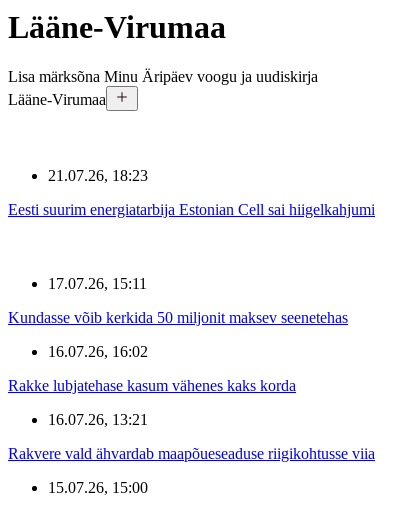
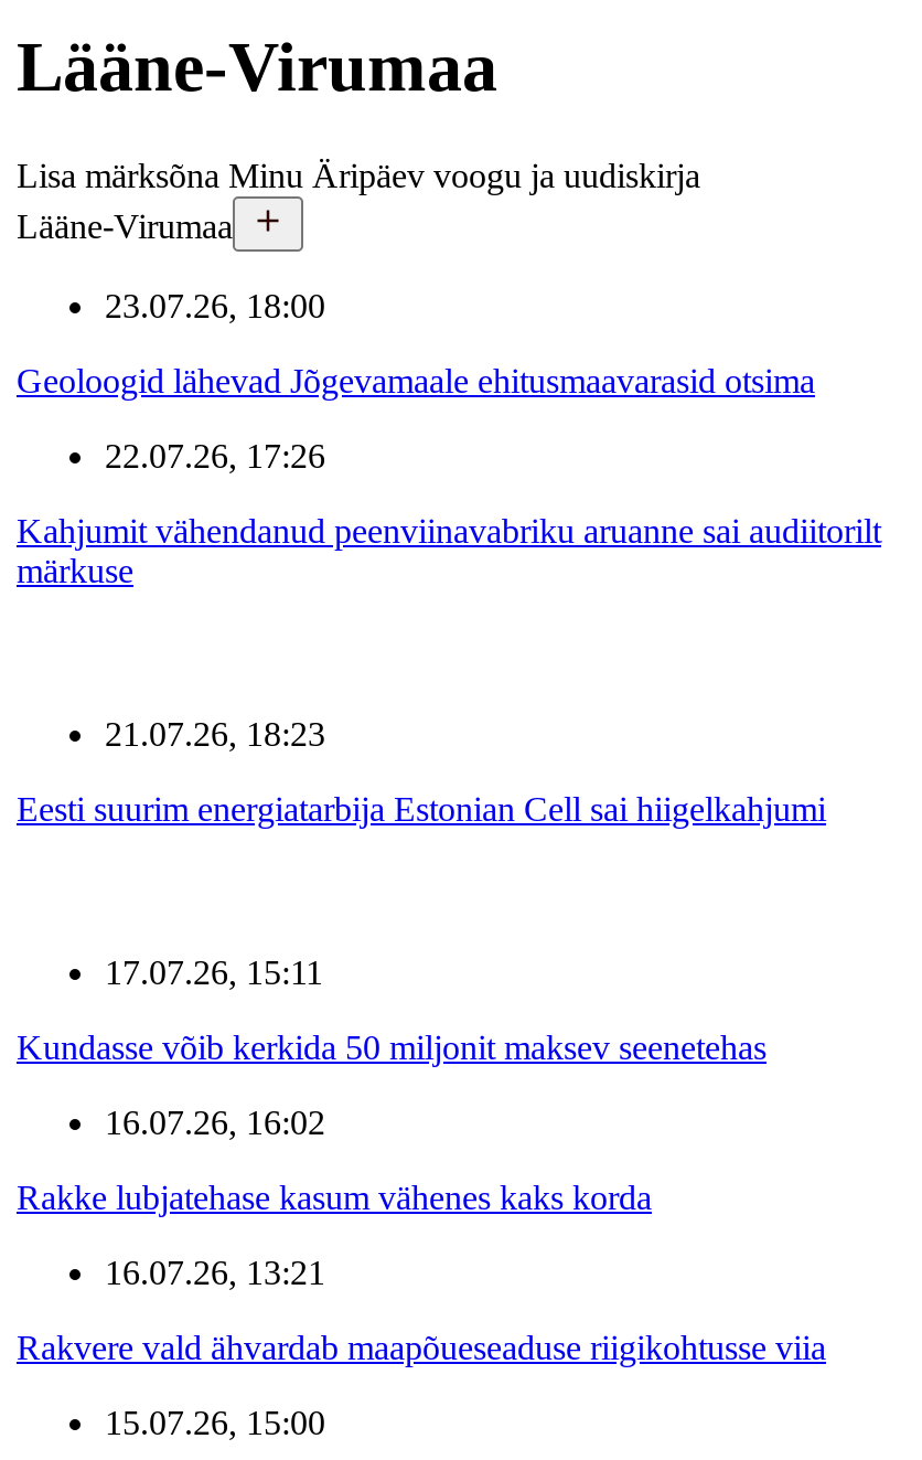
+ 23.07.26, 18:00
+ Geoloogid lähevad Jõgevamaale ehitusmaavarasid otsima
+ 22.07.26, 17:26
+ Kahjumit vähendanud peenviinavabriku aruanne sai audiitorilt
+ märkuse
